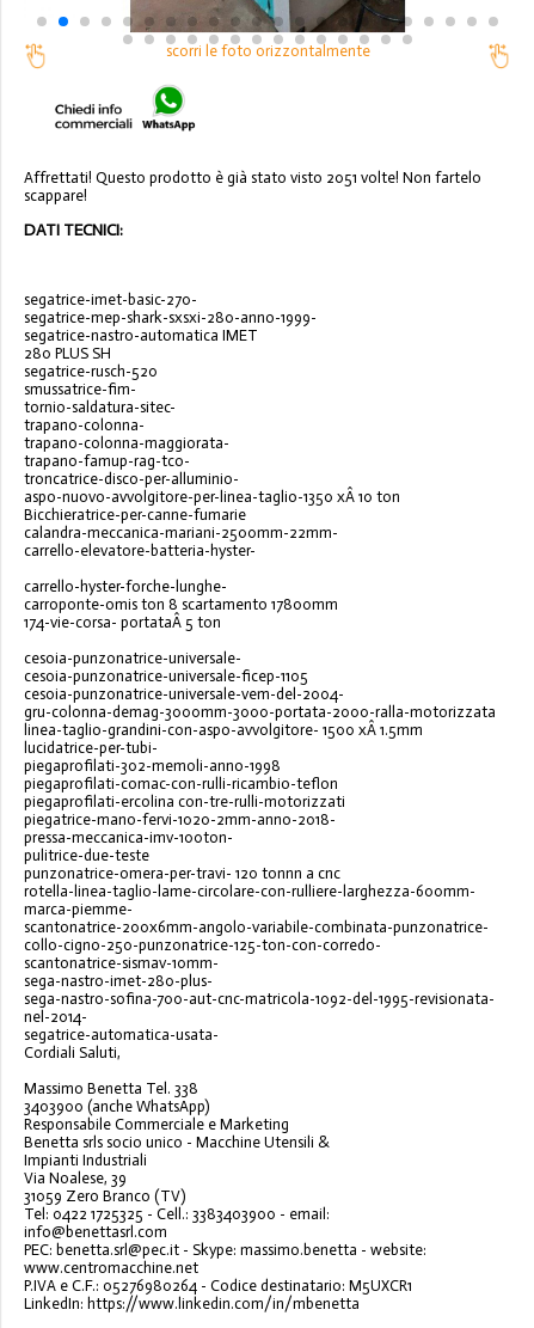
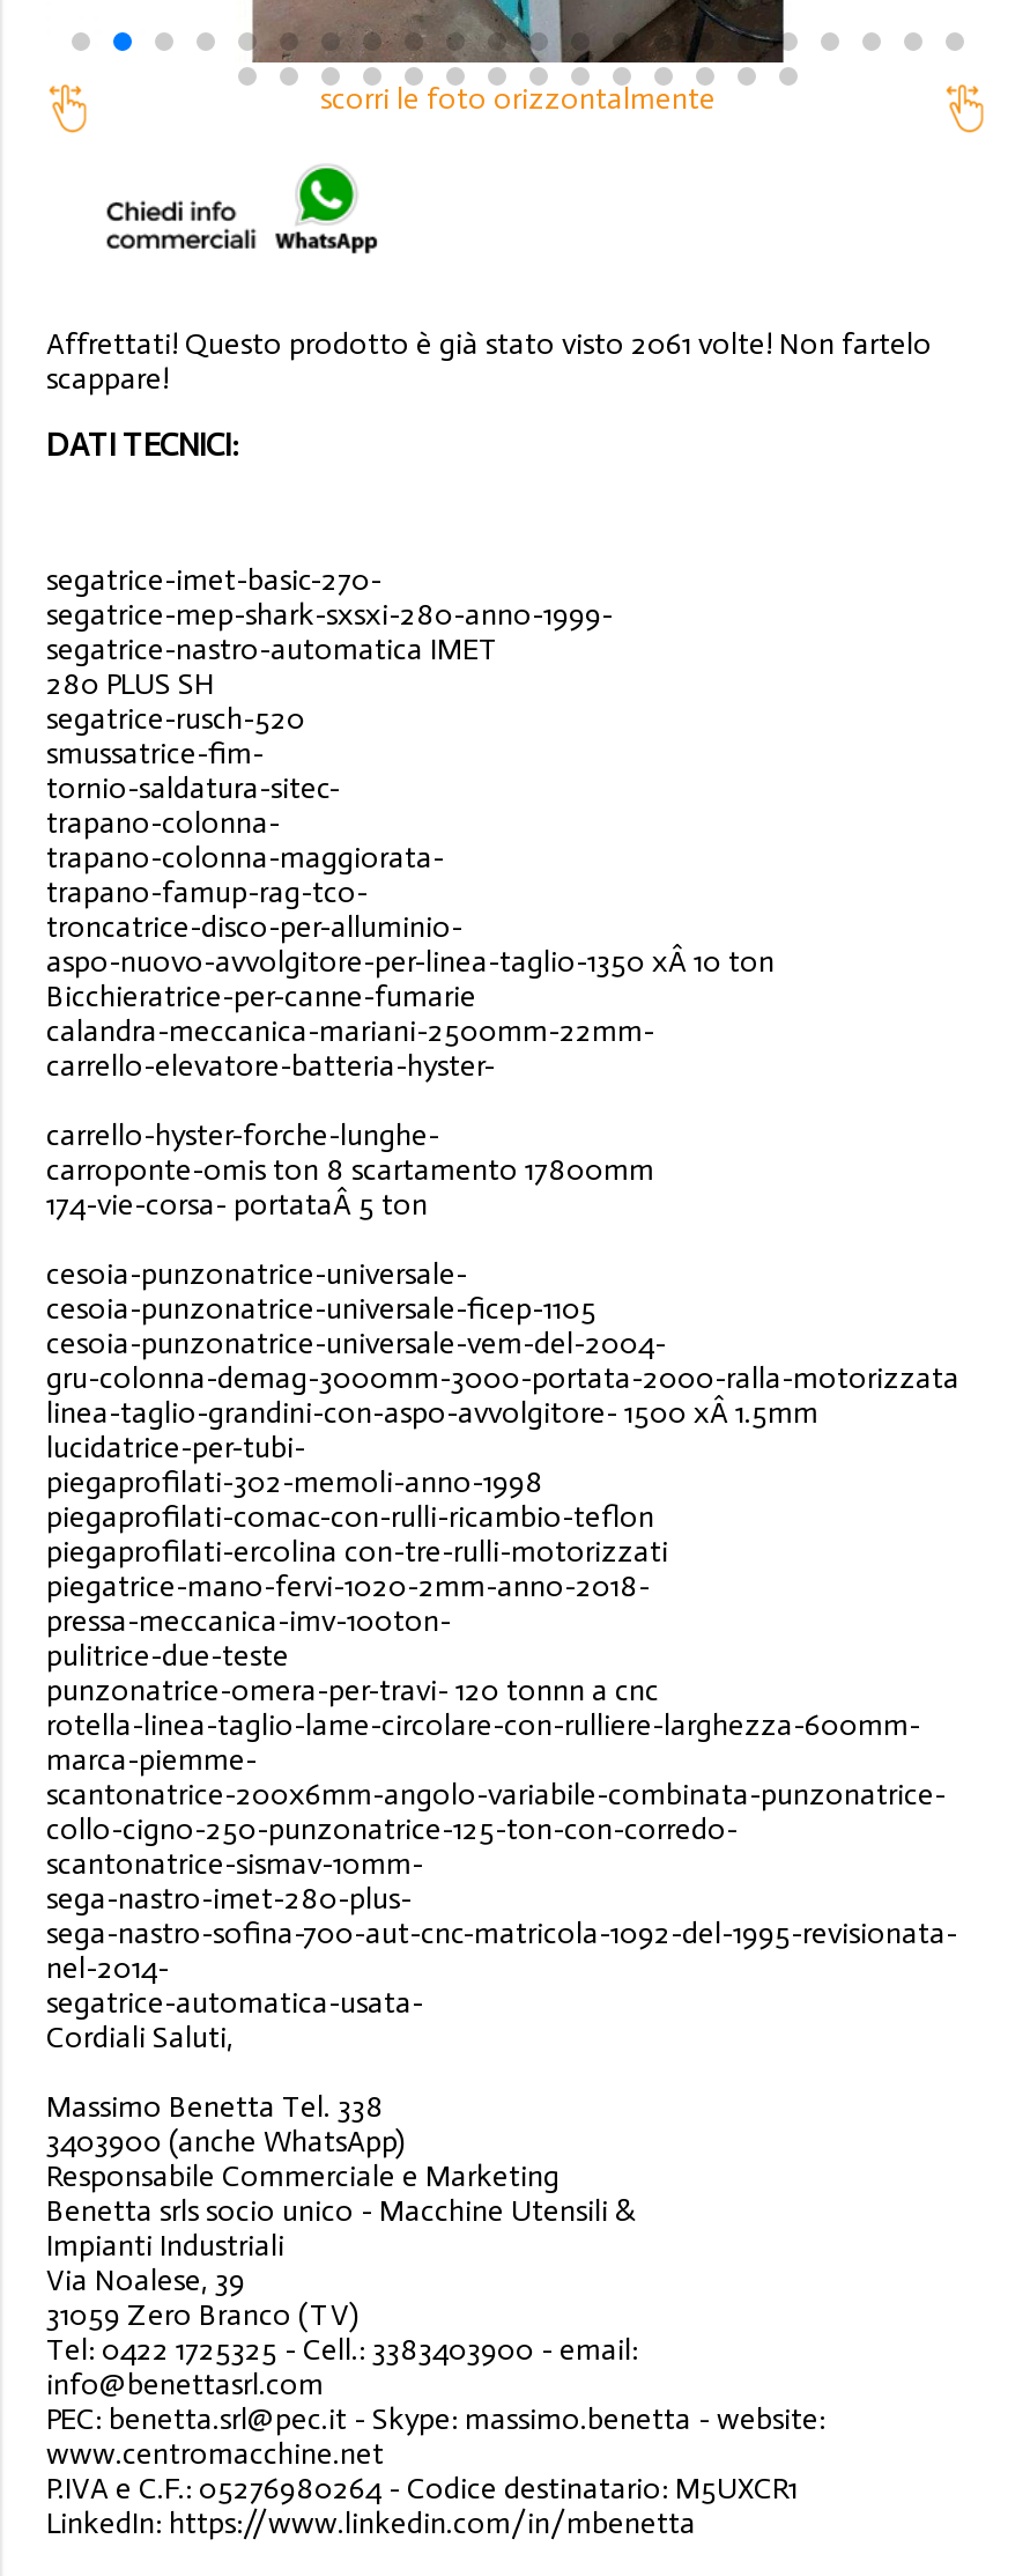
- Affrettati! Questo prodotto è già stato visto 2051 volte! Non fartelo
+ Affrettati! Questo prodotto è già stato visto 2061 volte! Non fartelo
